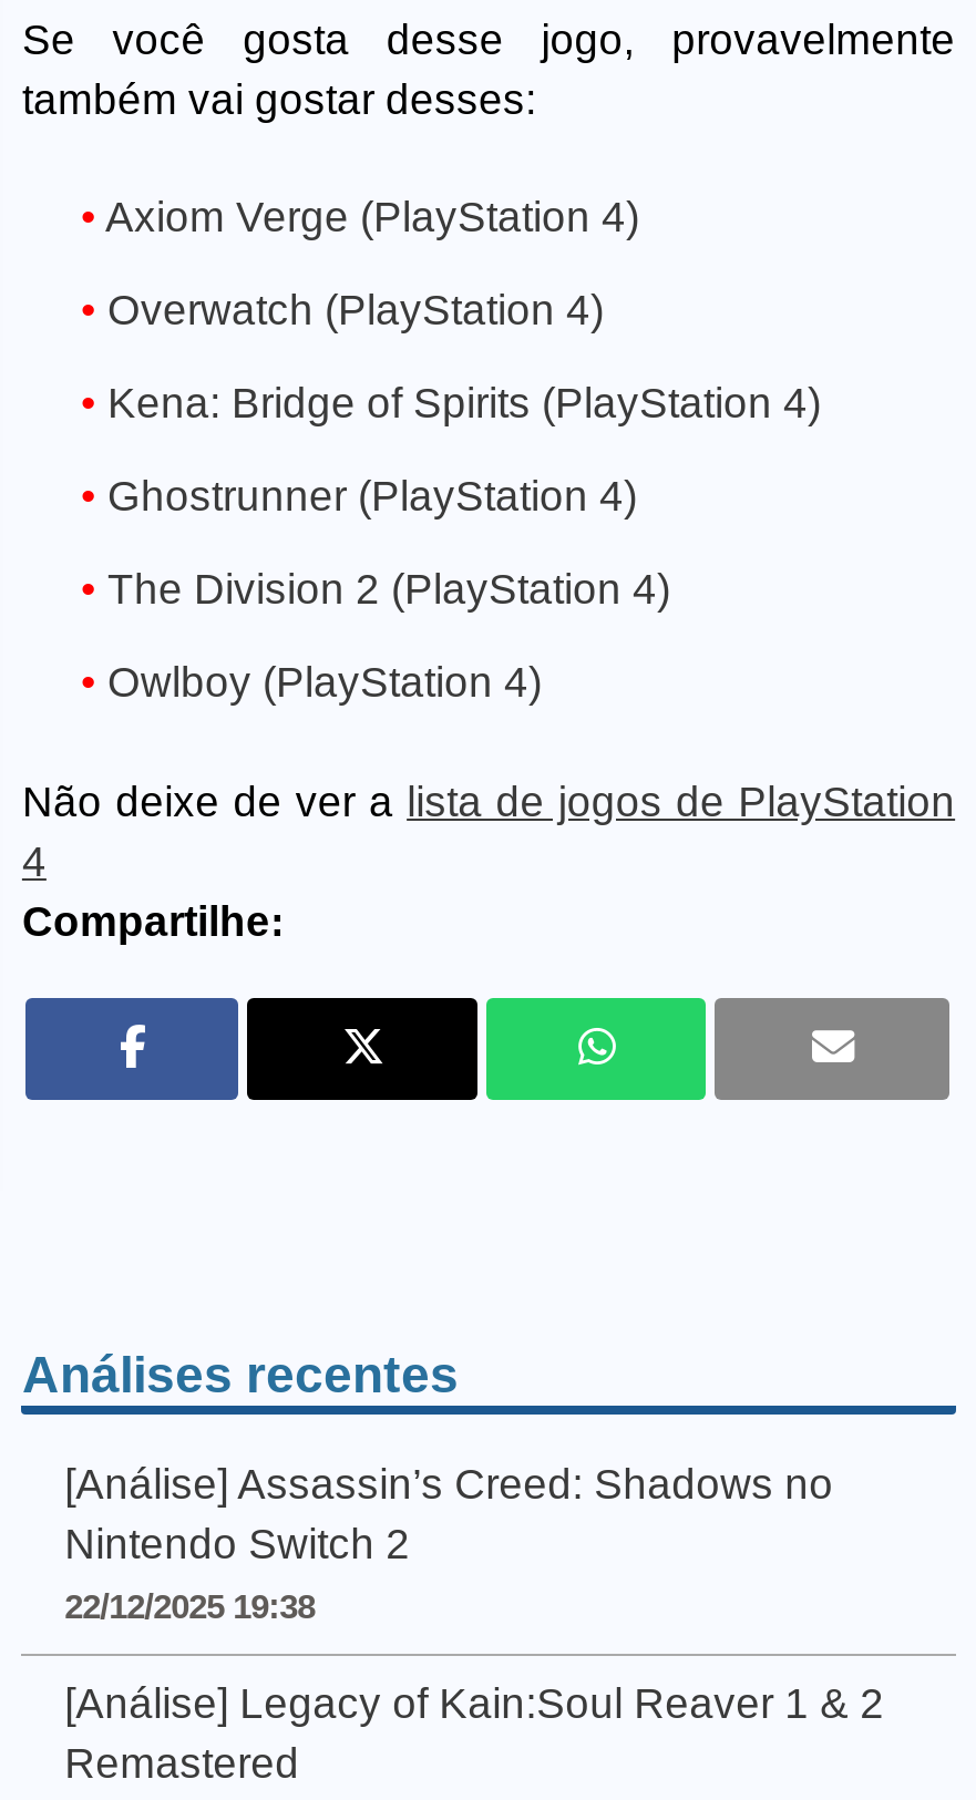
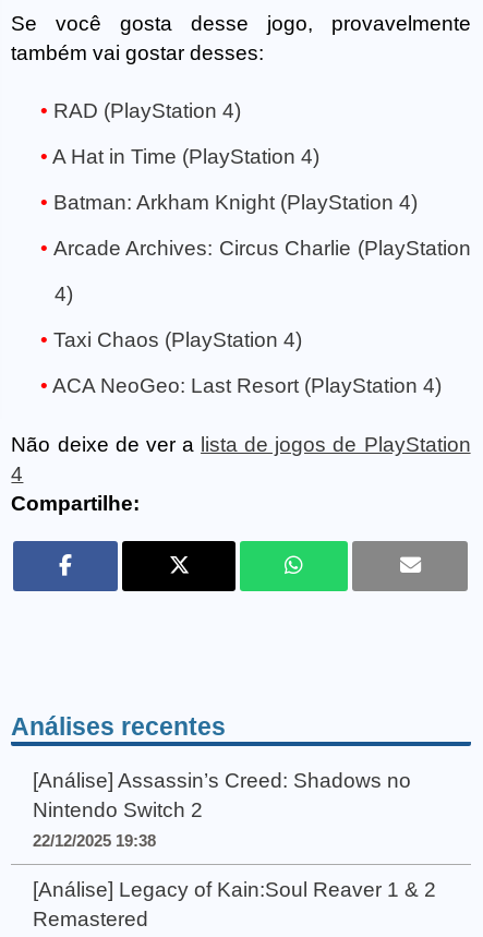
- Axiom Verge (PlayStation 4)
- Overwatch (PlayStation 4)
- Kena: Bridge of Spirits (PlayStation 4)
- Ghostrunner (PlayStation 4)
- The Division 2 (PlayStation 4)
- Owlboy (PlayStation 4)
+ RAD (PlayStation 4)
+ A Hat in Time (PlayStation 4)
+ Batman: Arkham Knight (PlayStation 4)
+ Arcade Archives: Circus Charlie (PlayStation
+ 4)
+ Taxi Chaos (PlayStation 4)
+ ACA NeoGeo: Last Resort (PlayStation 4)
